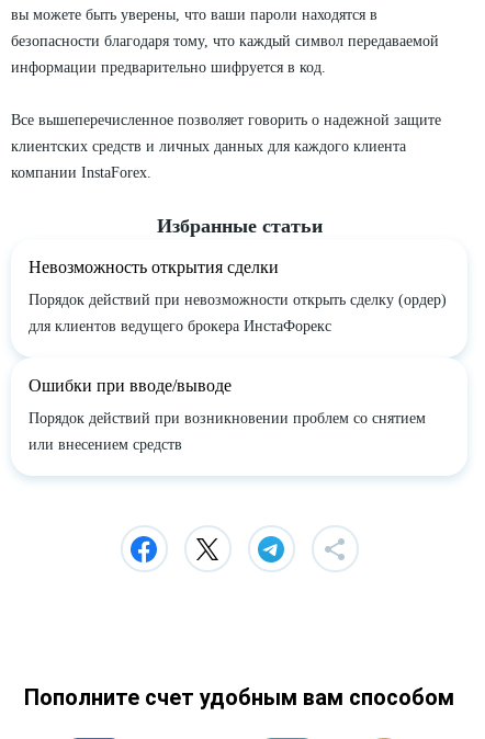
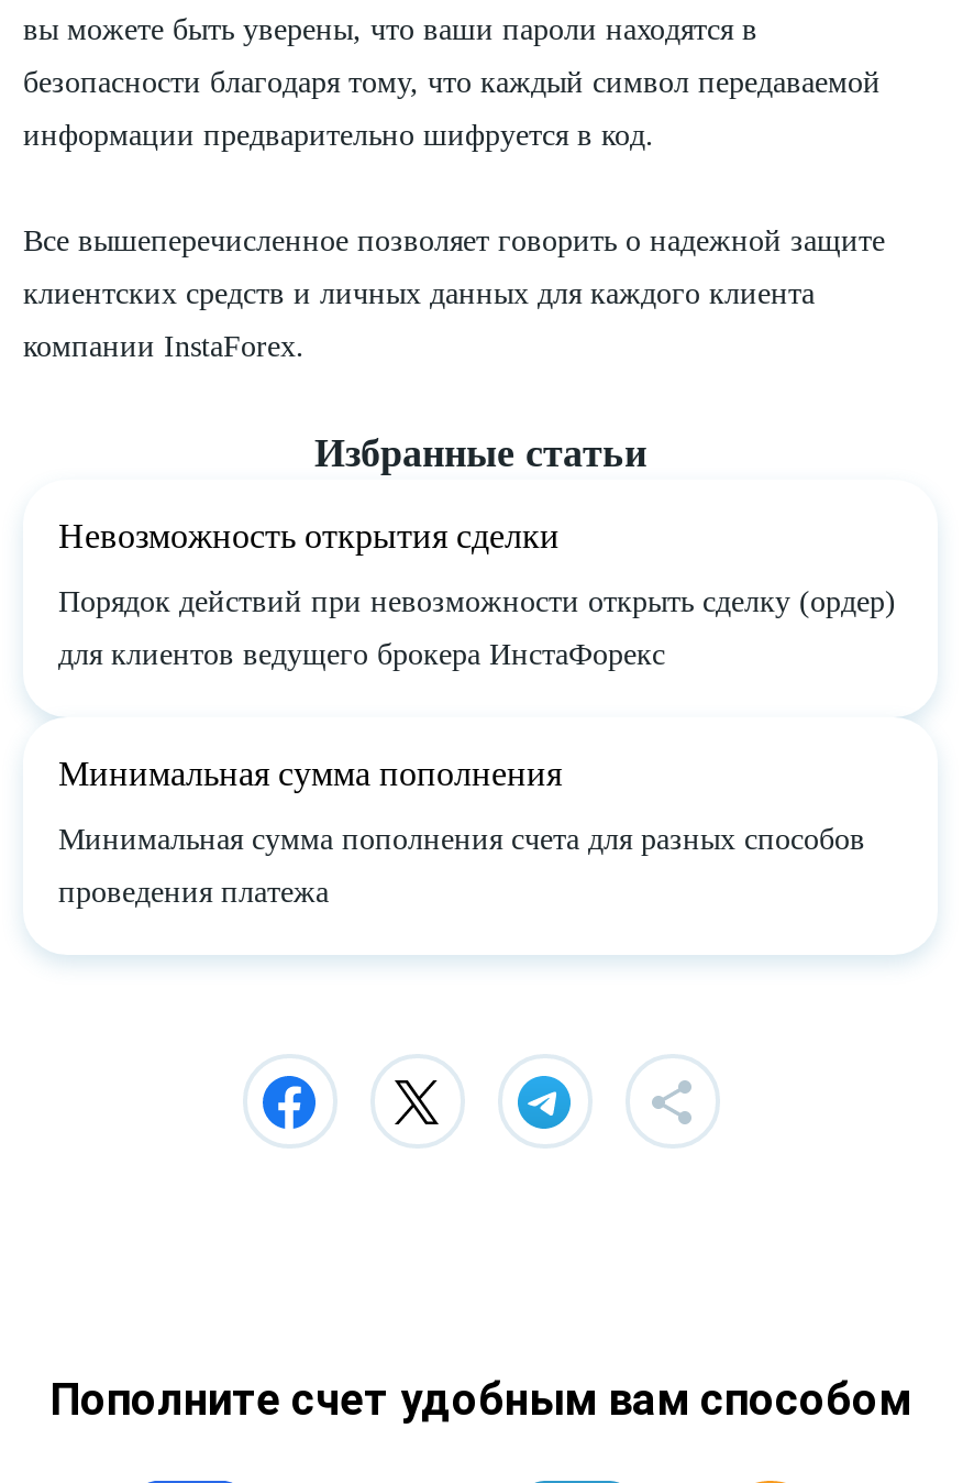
- Ошибки при вводе/выводе
+ Минимальная сумма пополнения

- Порядок действий при возникновении проблем со снятием
+ Минимальная сумма пополнения счета для разных способов

- или внесением средств
+ проведения платежа
